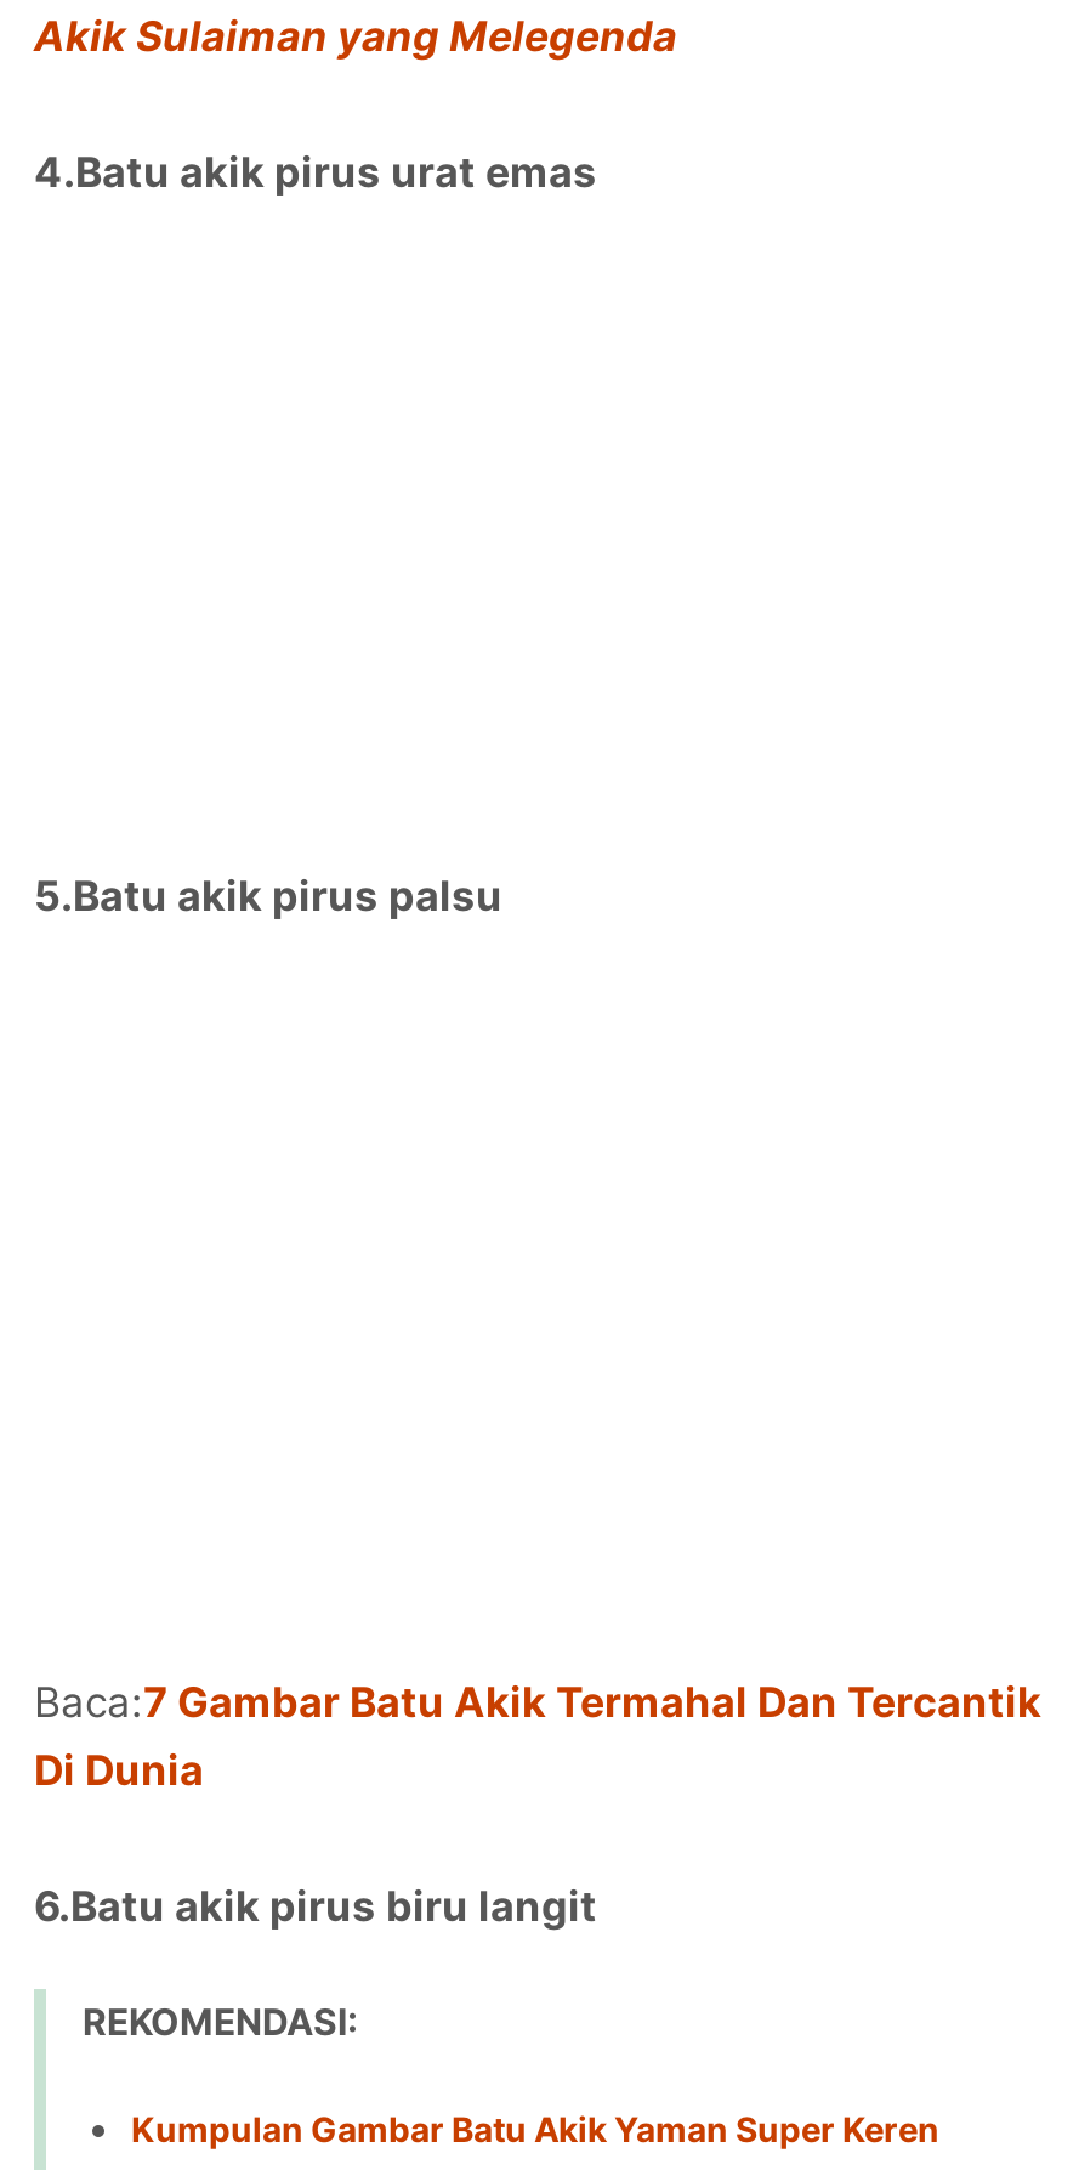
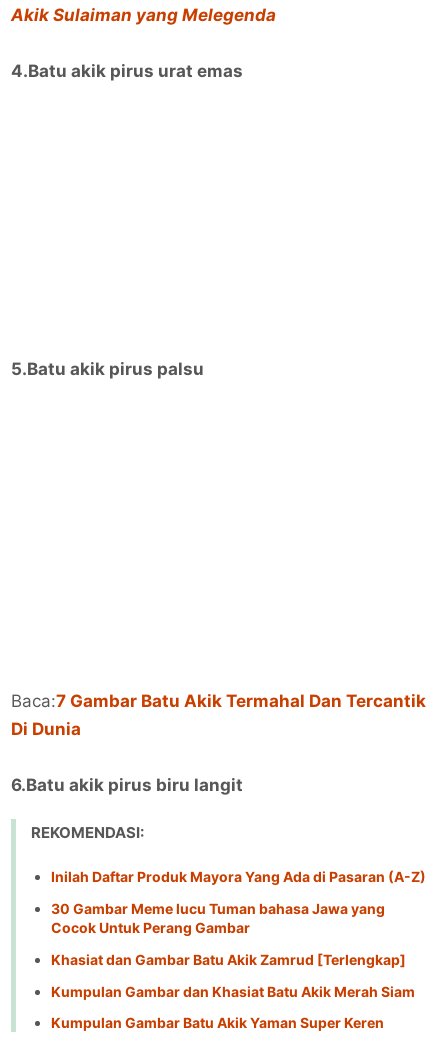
+ Inilah Daftar Produk Mayora Yang Ada di Pasaran (A-Z)
+ 30 Gambar Meme lucu Tuman bahasa Jawa yang
+ Cocok Untuk Perang Gambar
+ Khasiat dan Gambar Batu Akik Zamrud [Terlengkap]
+ Kumpulan Gambar dan Khasiat Batu Akik Merah Siam
